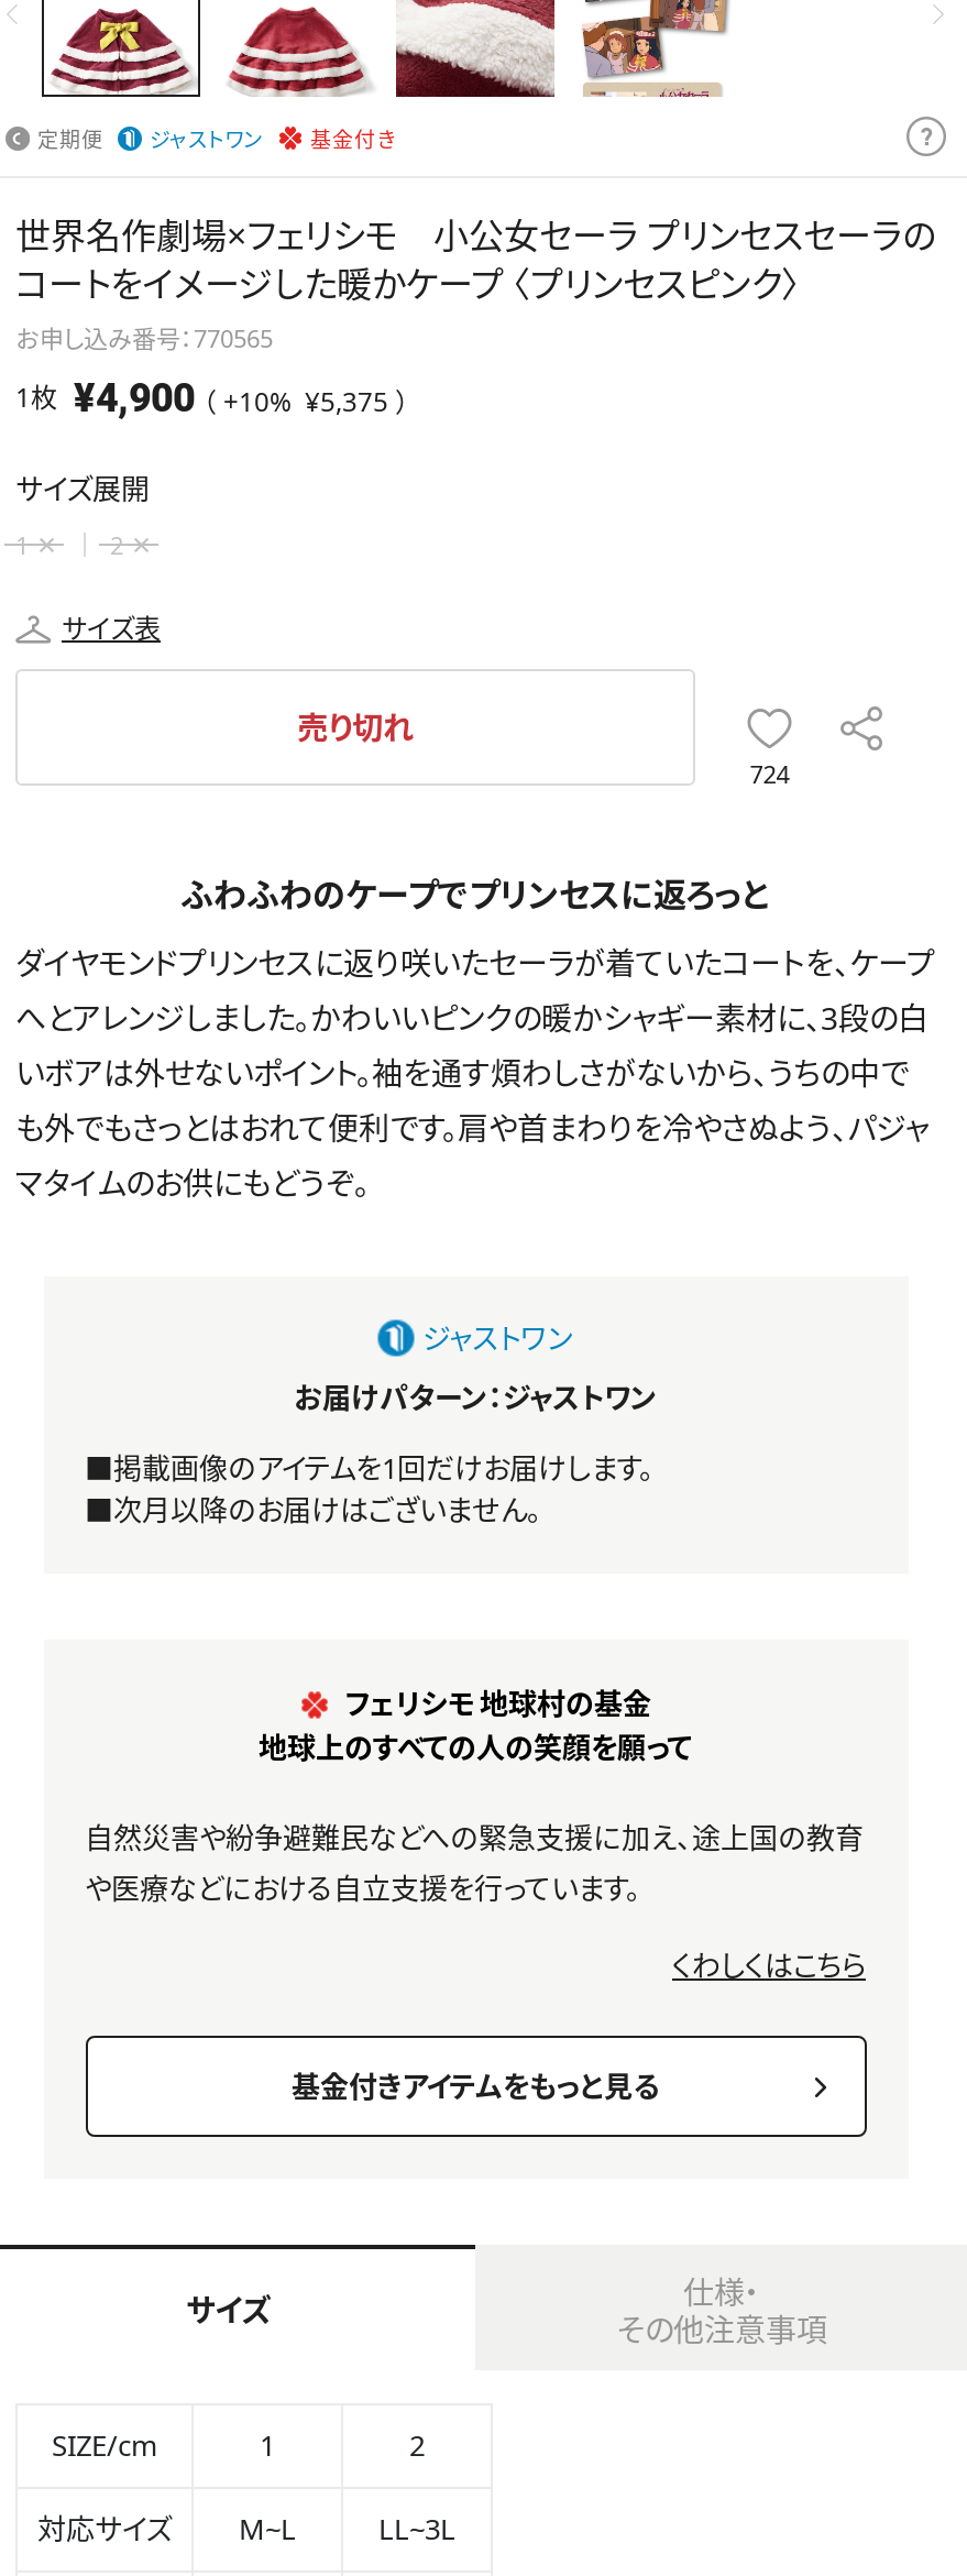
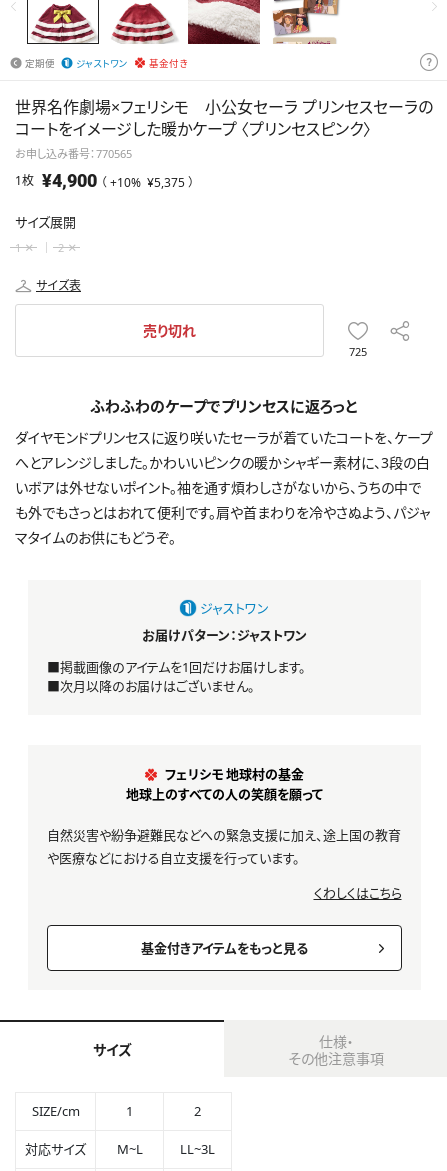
- 724
+ 725
